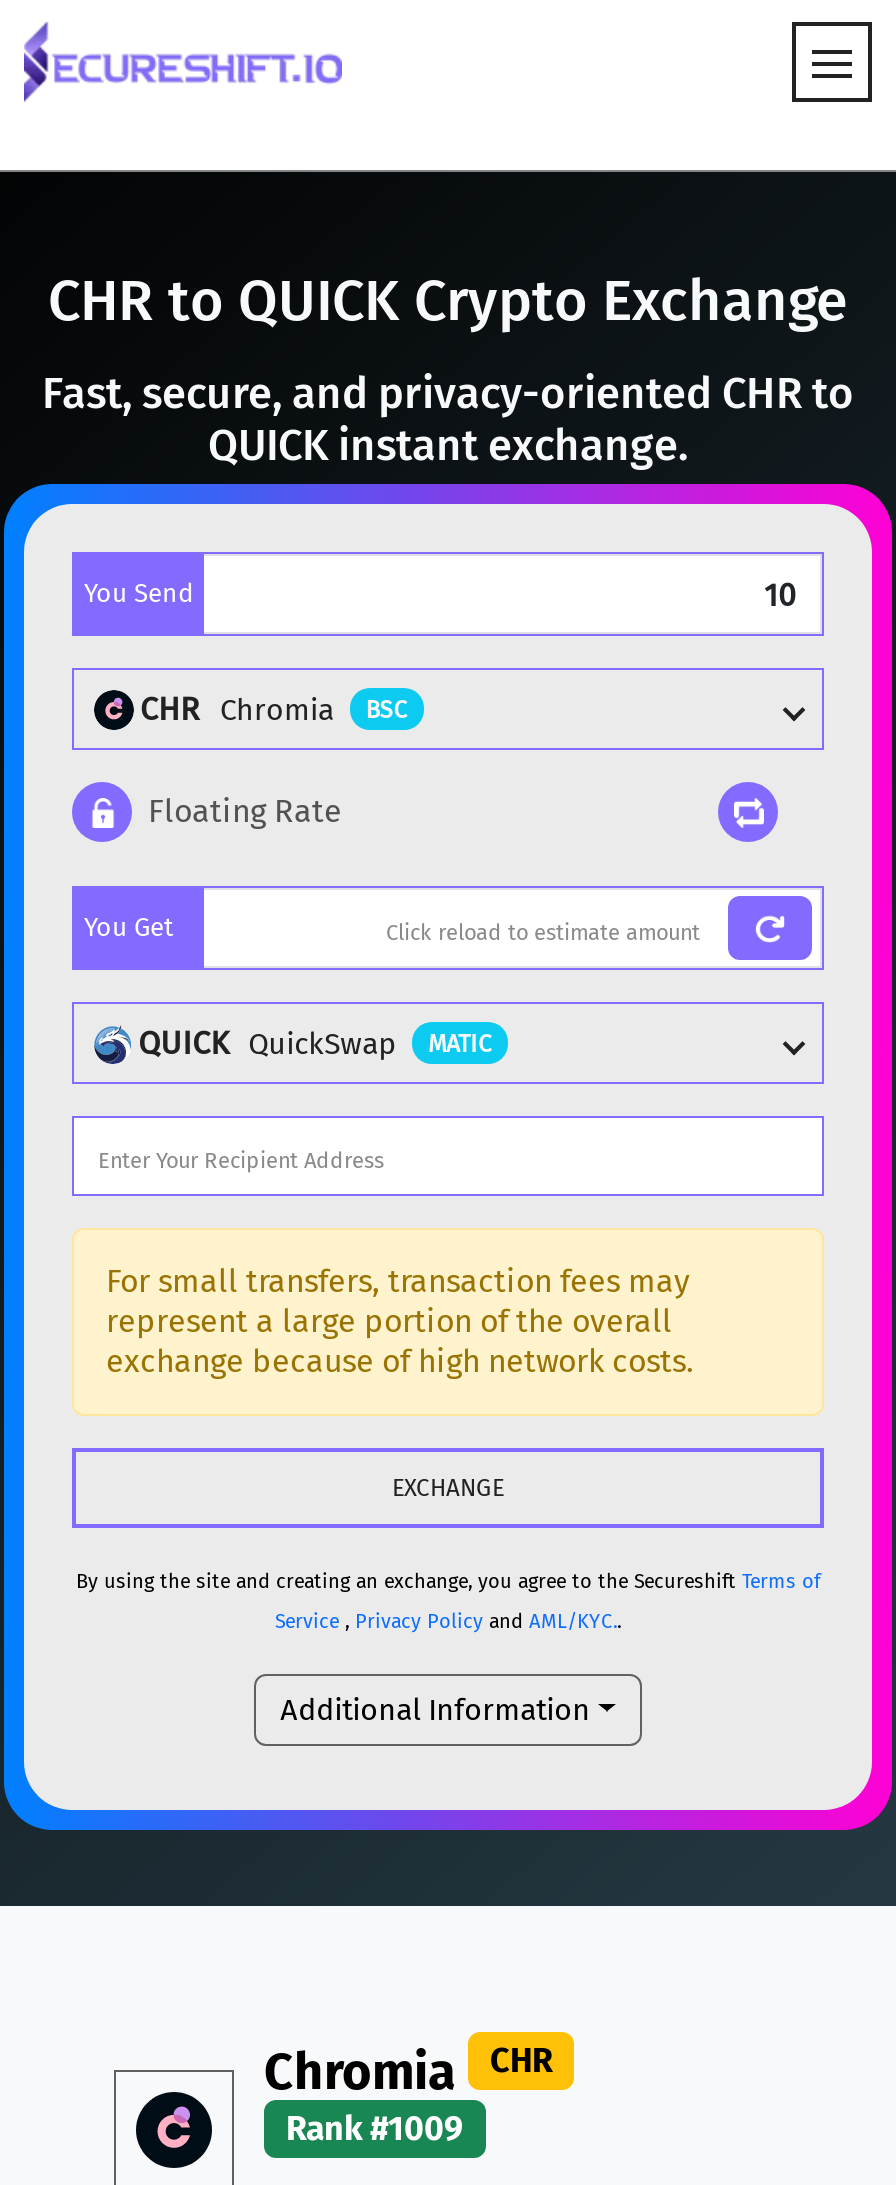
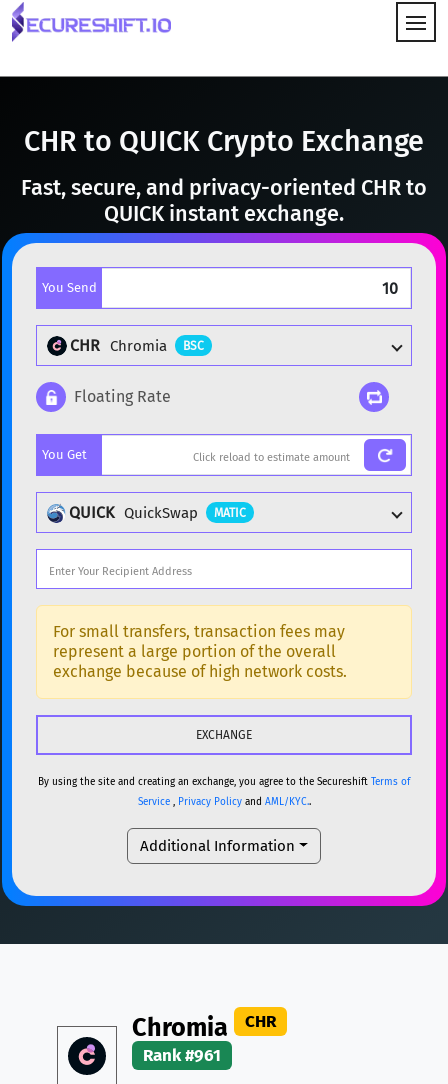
- Rank #1009
+ Rank #961
